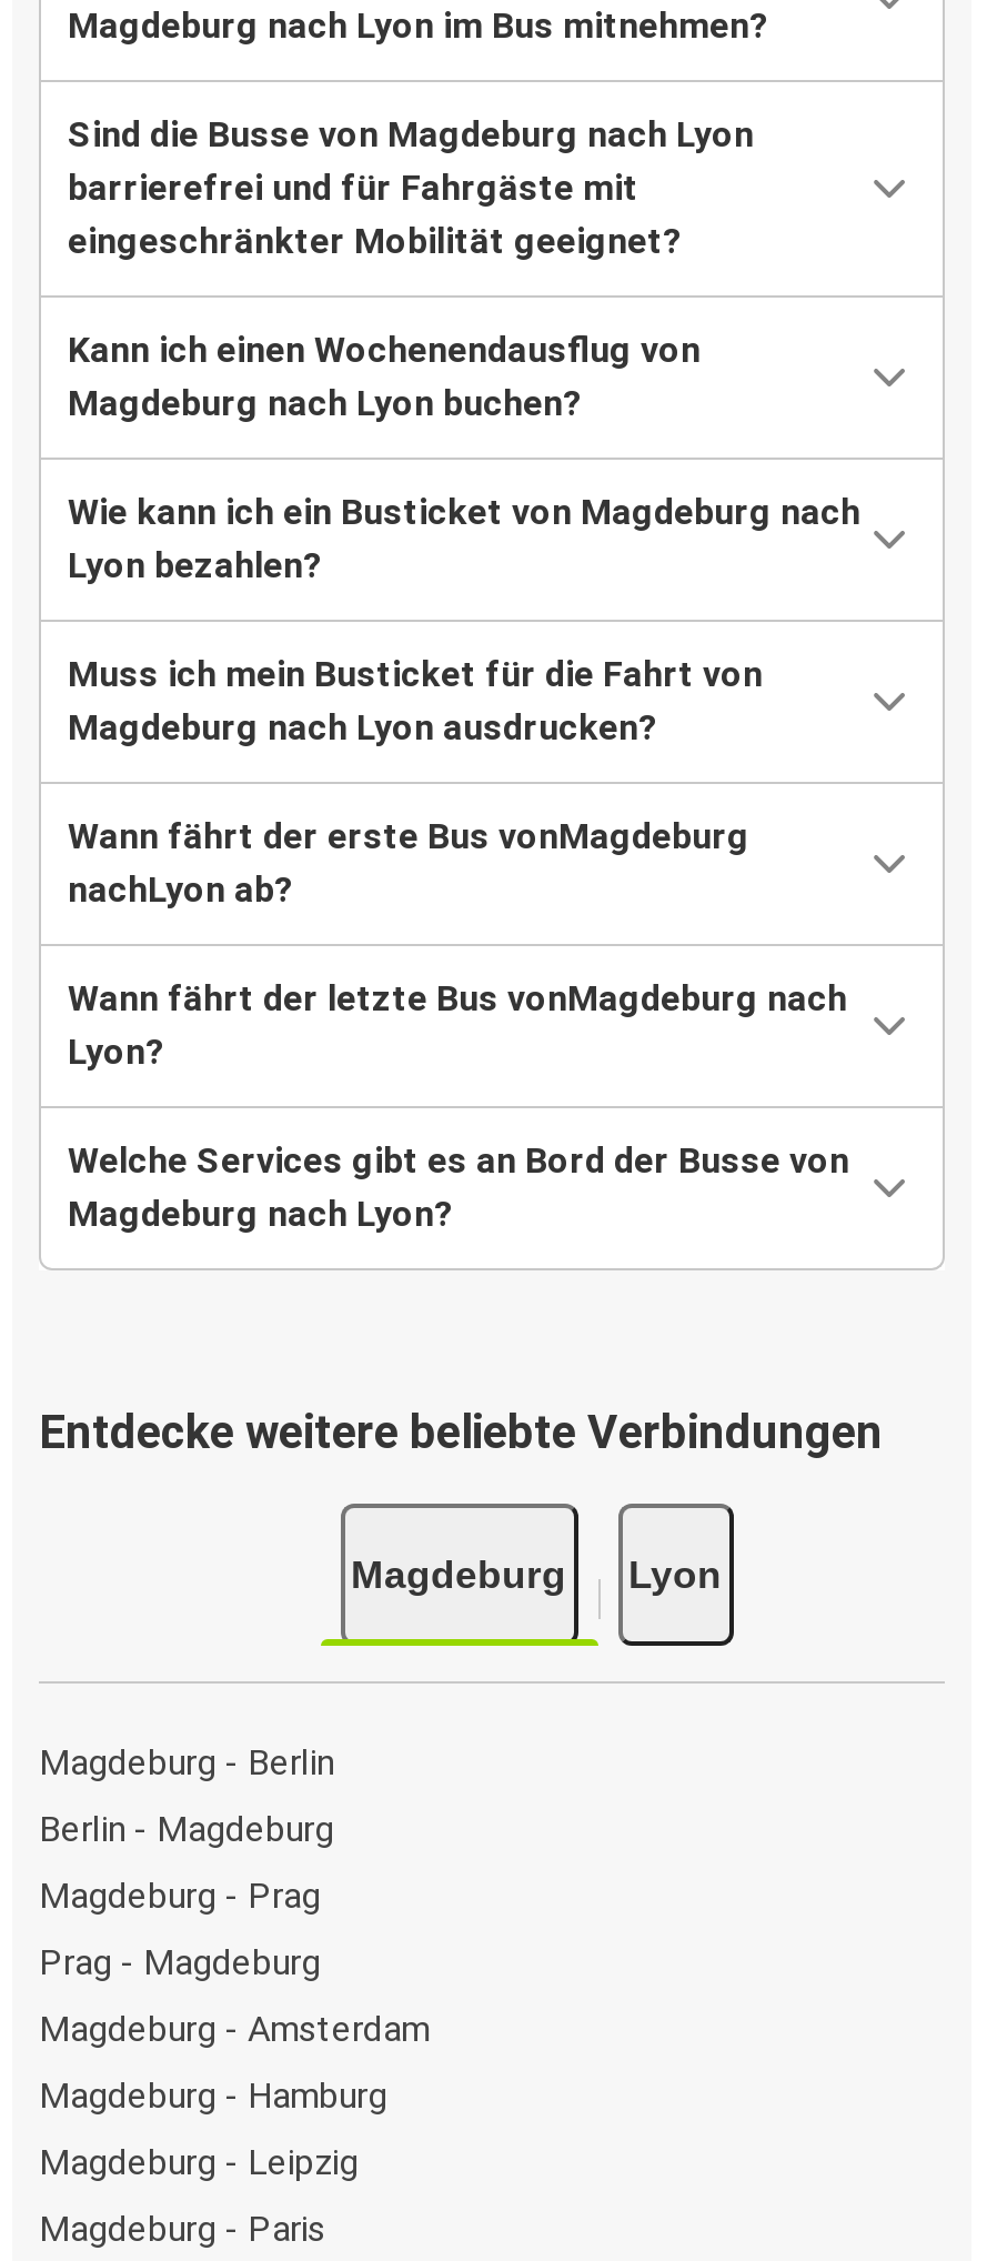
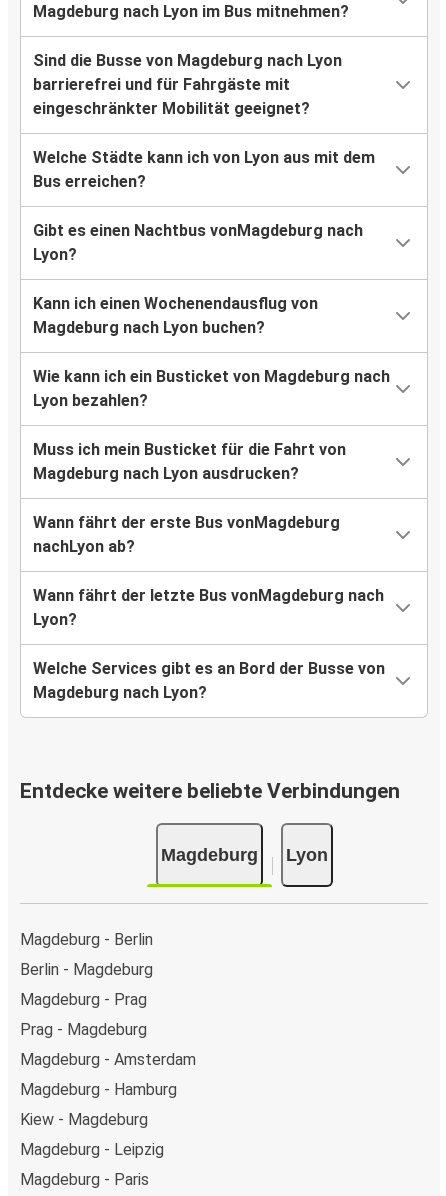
+ Welche Städte kann ich von Lyon aus mit dem
+ Bus erreichen?
+ Gibt es einen Nachtbus vonMagdeburg nach
+ Lyon?

+ Kiew - Magdeburg
